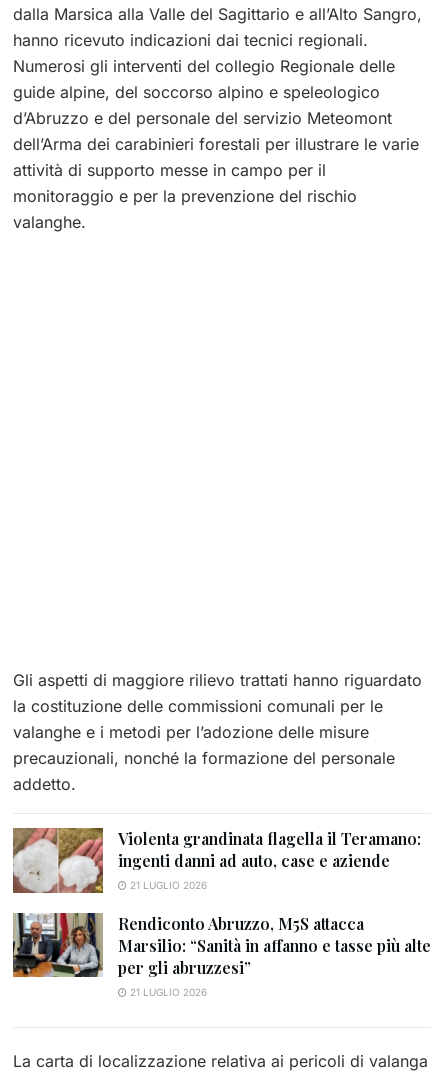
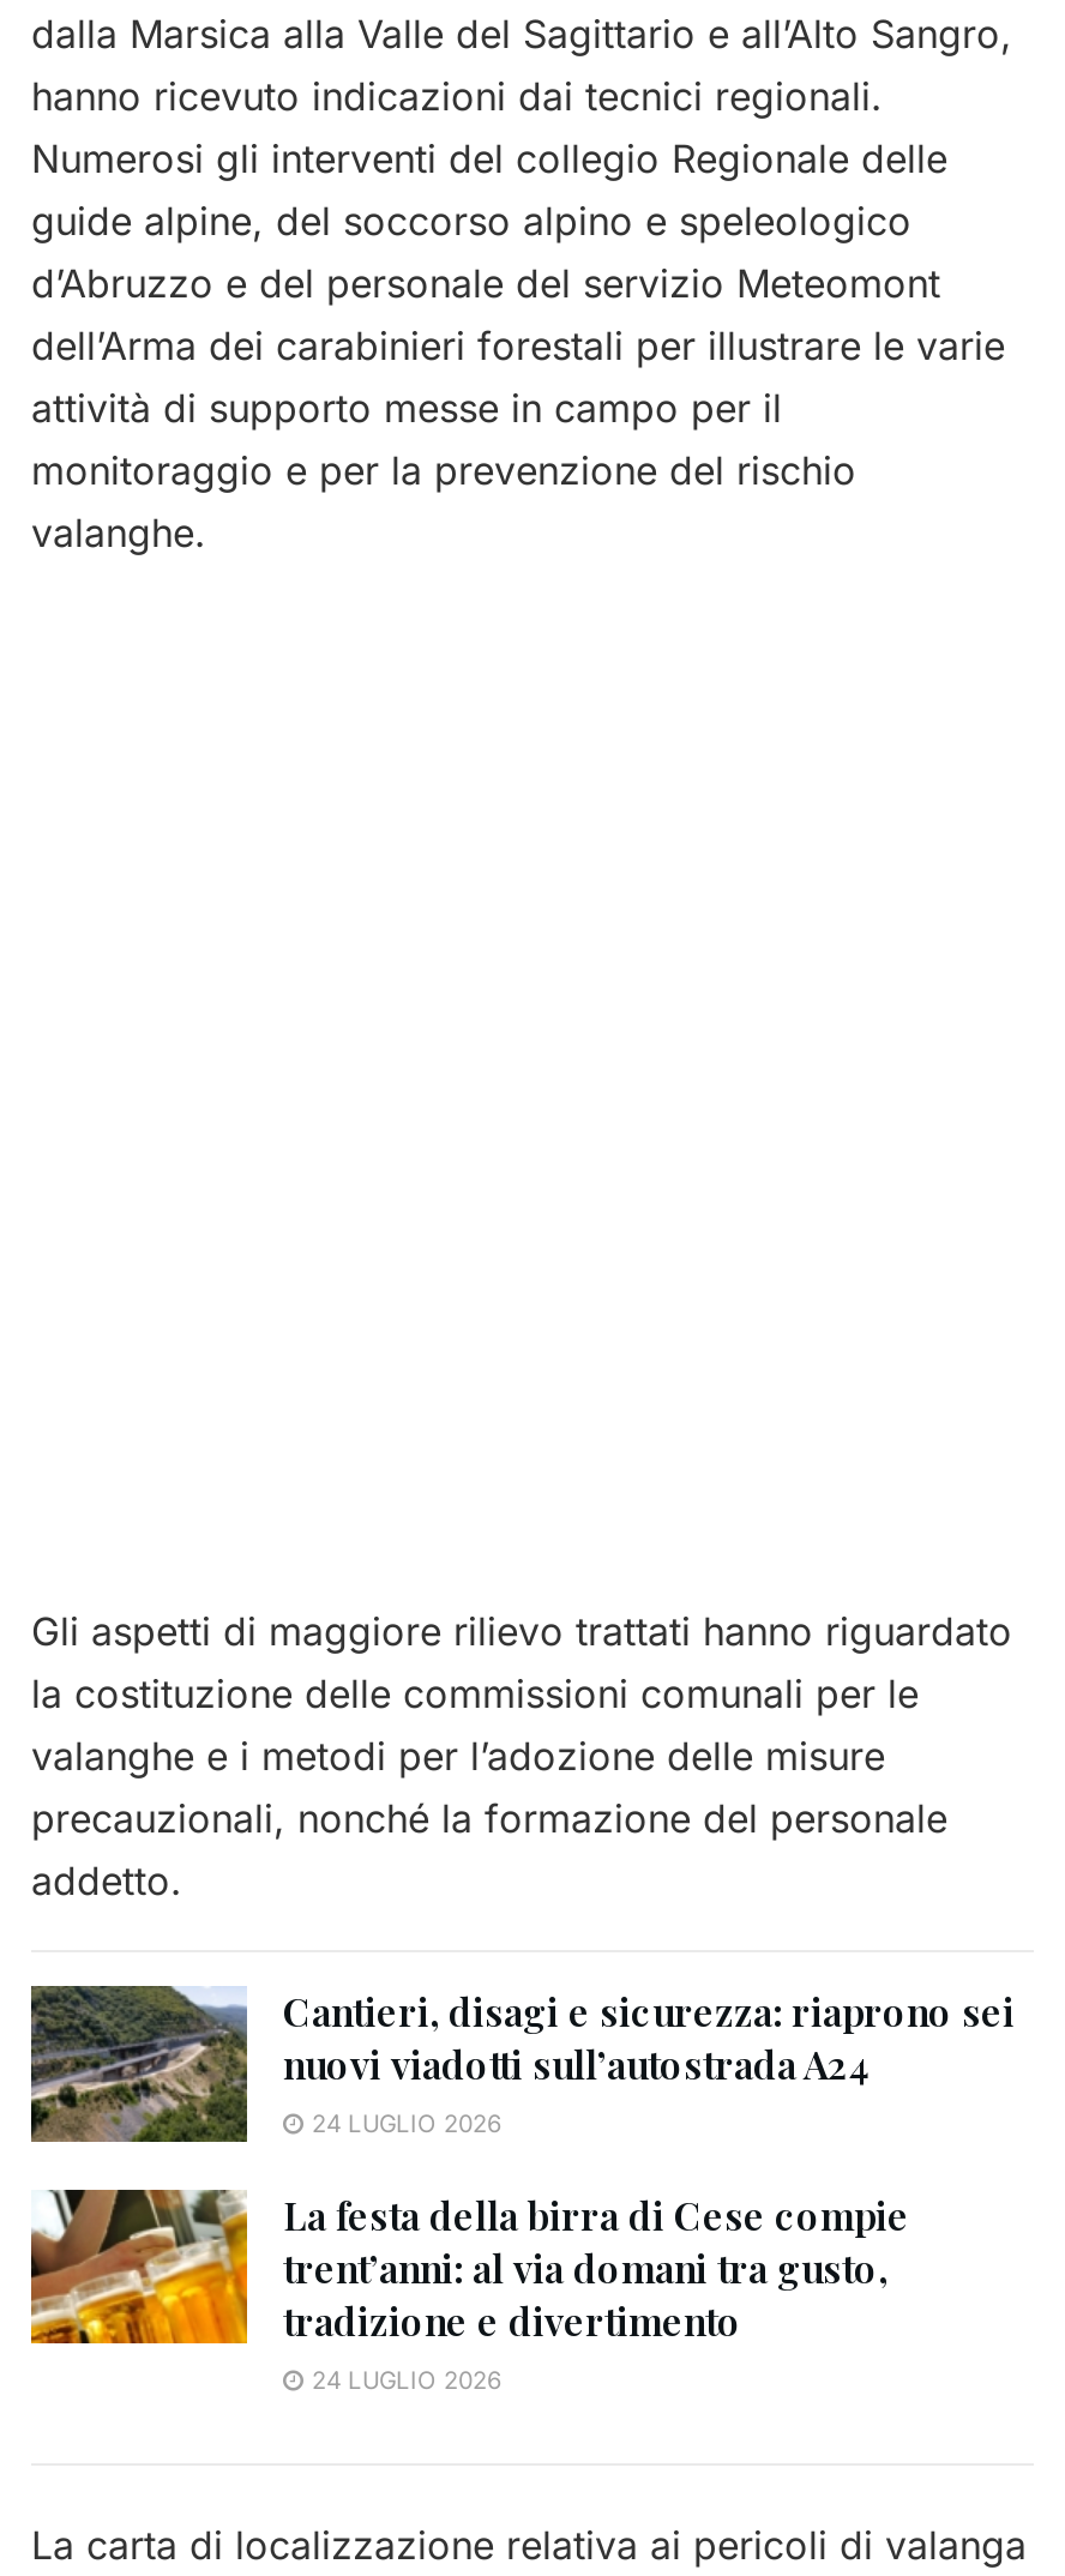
- [image]
- Violenta grandinata flagella il Teramano:
- ingenti danni ad auto, case e aziende
- 21 LUGLIO 2026
+ [image]
+ Cantieri, disagi e sicurezza: riaprono sei
+ nuovi viadotti sull’autostrada A24
+ 24 LUGLIO 2026

- [image]
- Rendiconto Abruzzo, M5S attacca
- Marsilio: “Sanità in affanno e tasse più alte
- per gli abruzzesi”
- 21 LUGLIO 2026
+ [image]
+ La festa della birra di Cese compie
+ trent’anni: al via domani tra gusto,
+ tradizione e divertimento
+ 24 LUGLIO 2026
